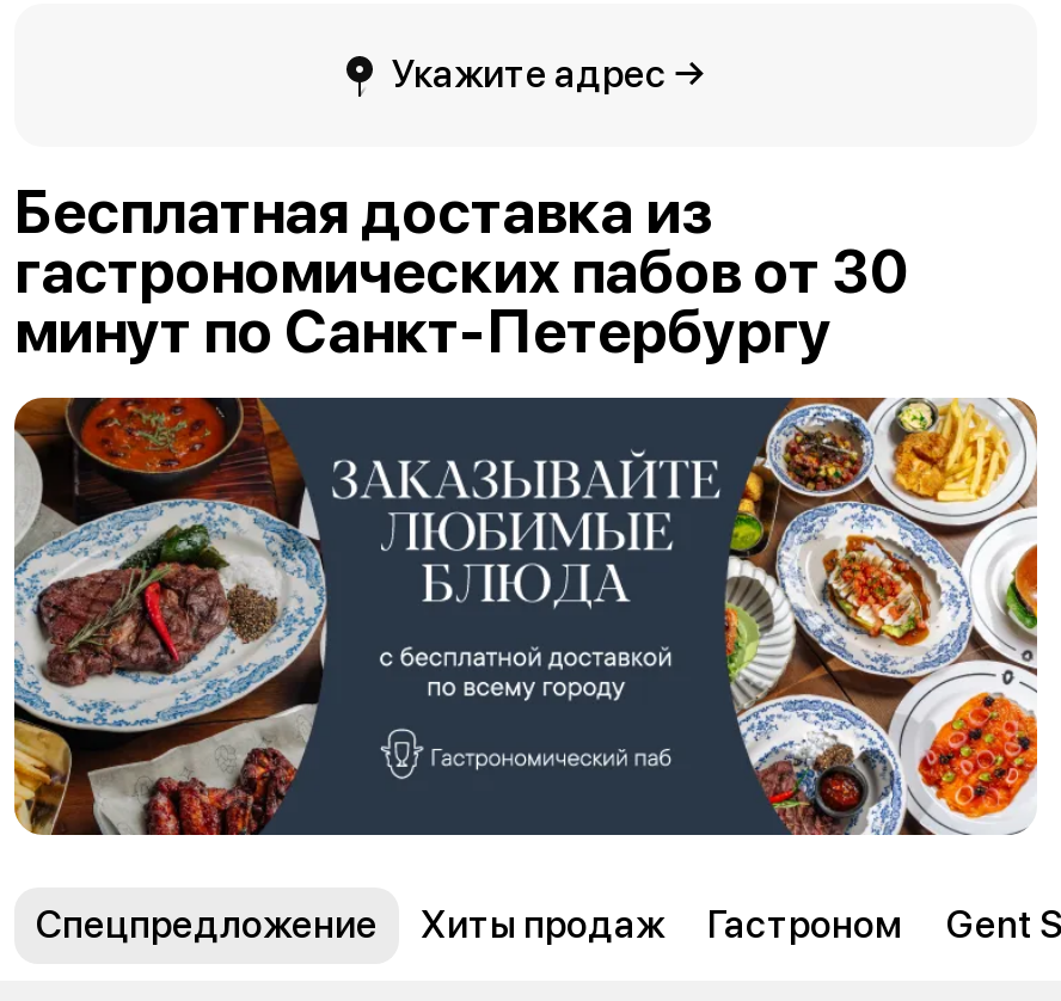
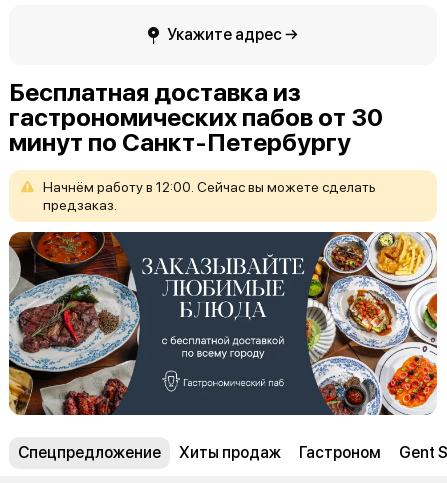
+ Начнём работу в 12:00. Сейчас вы можете сделать
+ предзаказ.
